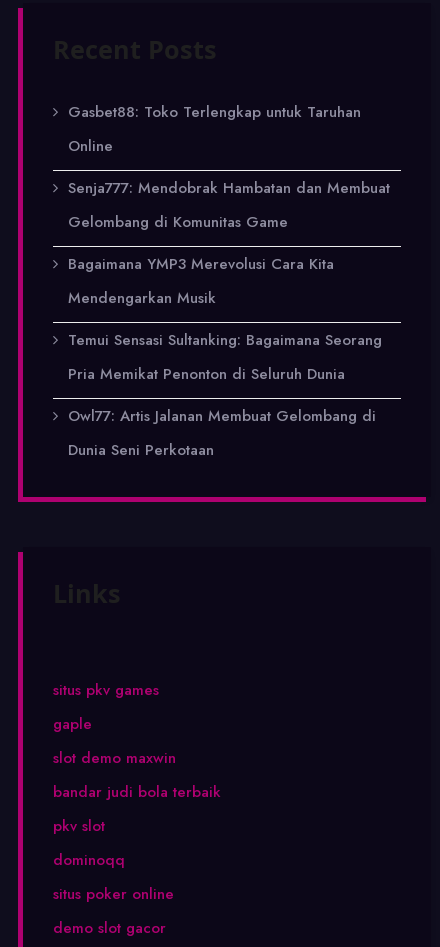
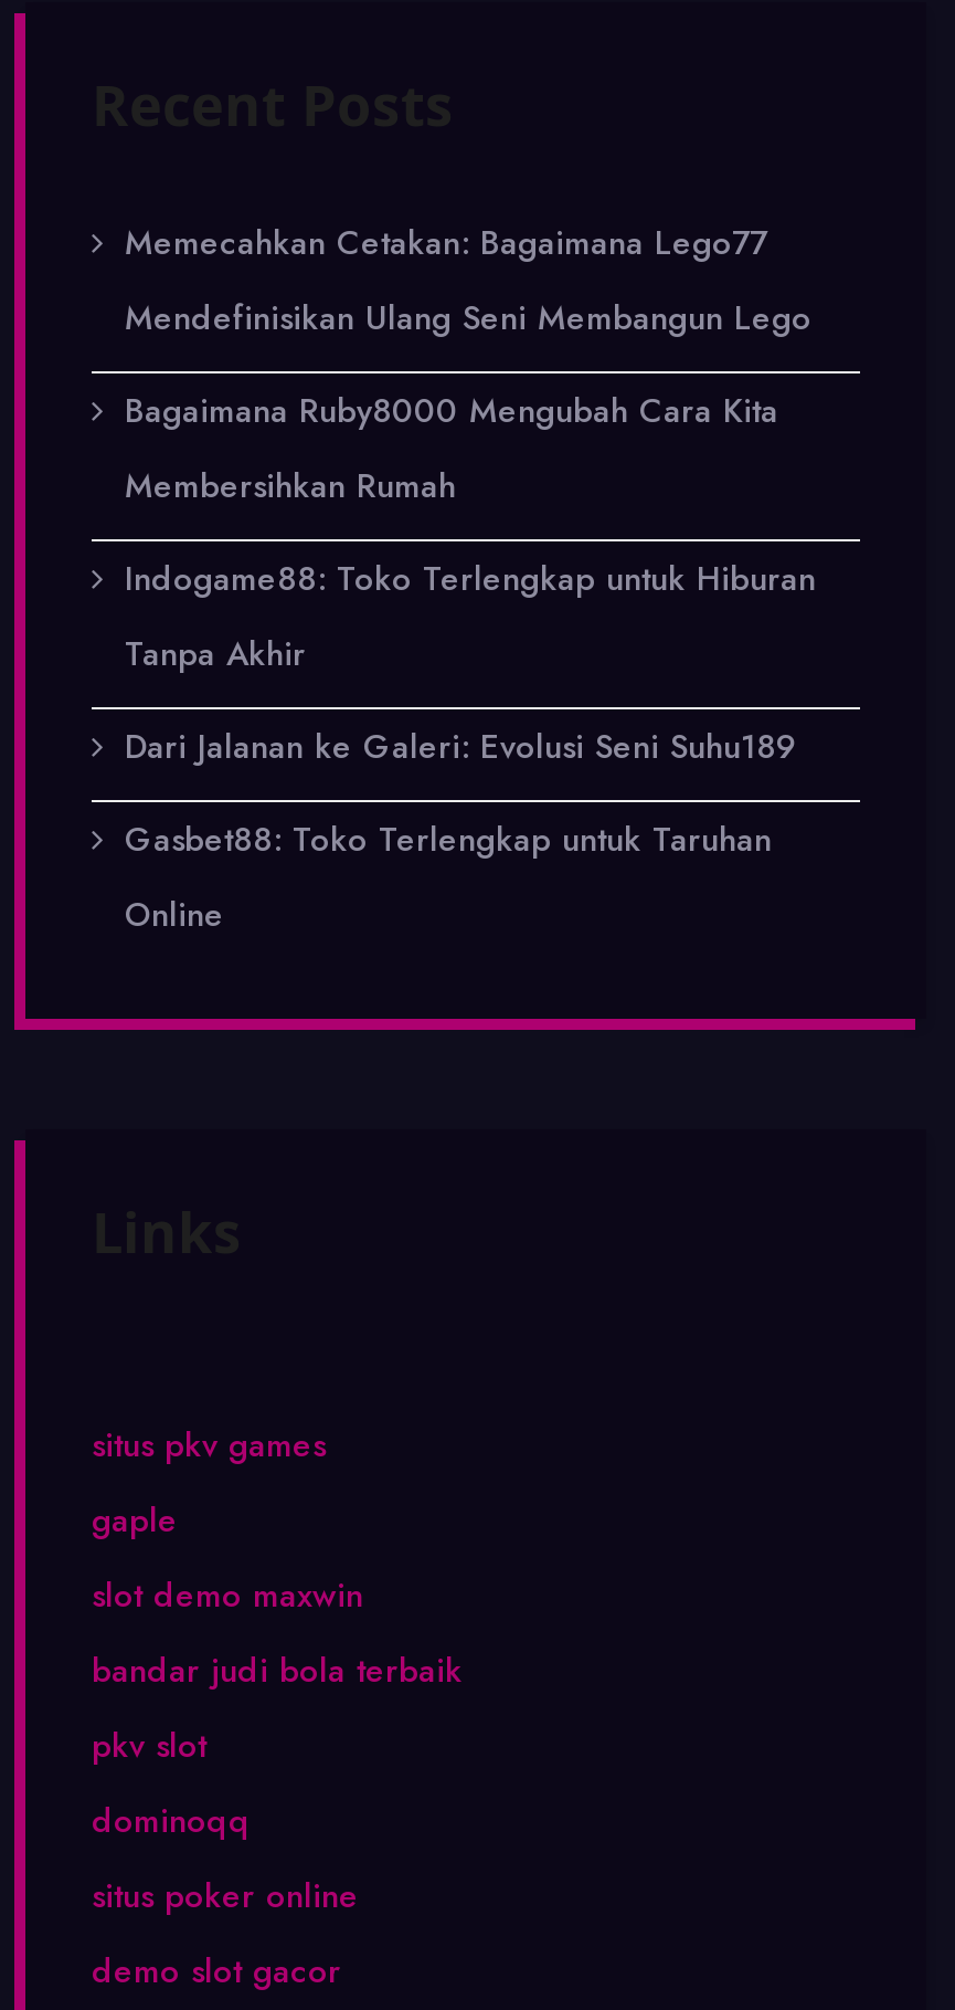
+ Memecahkan Cetakan: Bagaimana Lego77
+ Mendefinisikan Ulang Seni Membangun Lego
+ Bagaimana Ruby8000 Mengubah Cara Kita
+ Membersihkan Rumah
+ Indogame88: Toko Terlengkap untuk Hiburan
+ Tanpa Akhir
+ Dari Jalanan ke Galeri: Evolusi Seni Suhu189

moved down: Gasbet88: Toko Terlengkap untuk Taruhan | Online

- Senja777: Mendobrak Hambatan dan Membuat
- Gelombang di Komunitas Game
- Bagaimana YMP3 Merevolusi Cara Kita
- Mendengarkan Musik
- Temui Sensasi Sultanking: Bagaimana Seorang
- Pria Memikat Penonton di Seluruh Dunia
- Owl77: Artis Jalanan Membuat Gelombang di
- Dunia Seni Perkotaan
